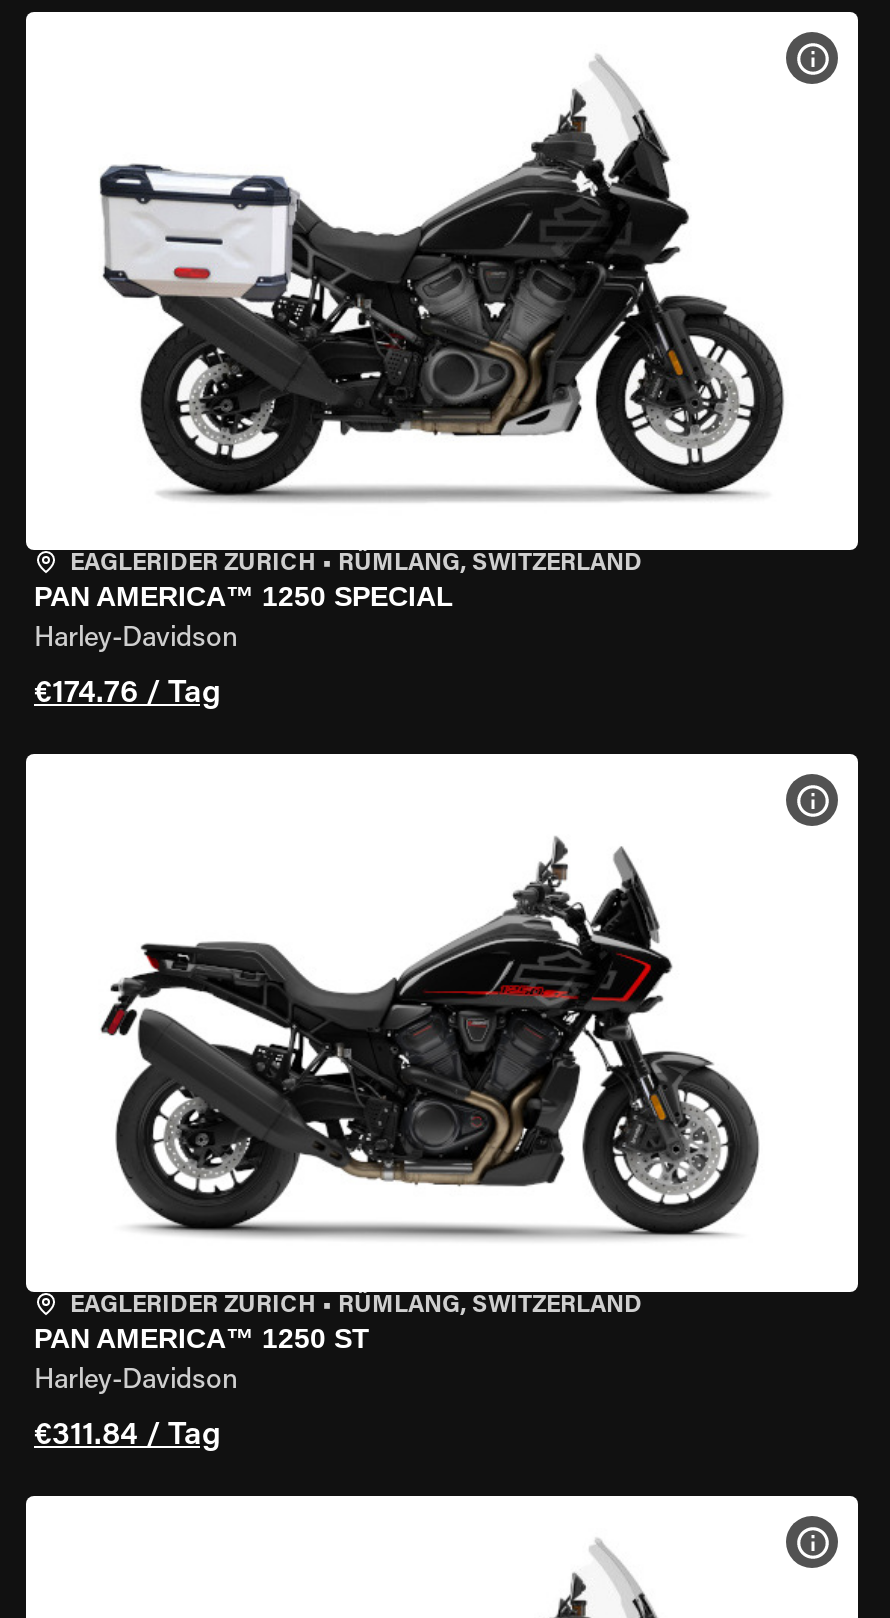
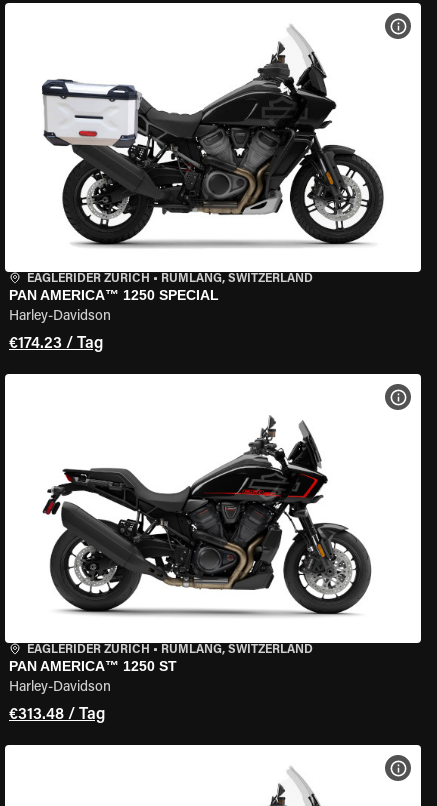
- €174.76 / Tag
+ €174.23 / Tag

- €311.84 / Tag
+ €313.48 / Tag
